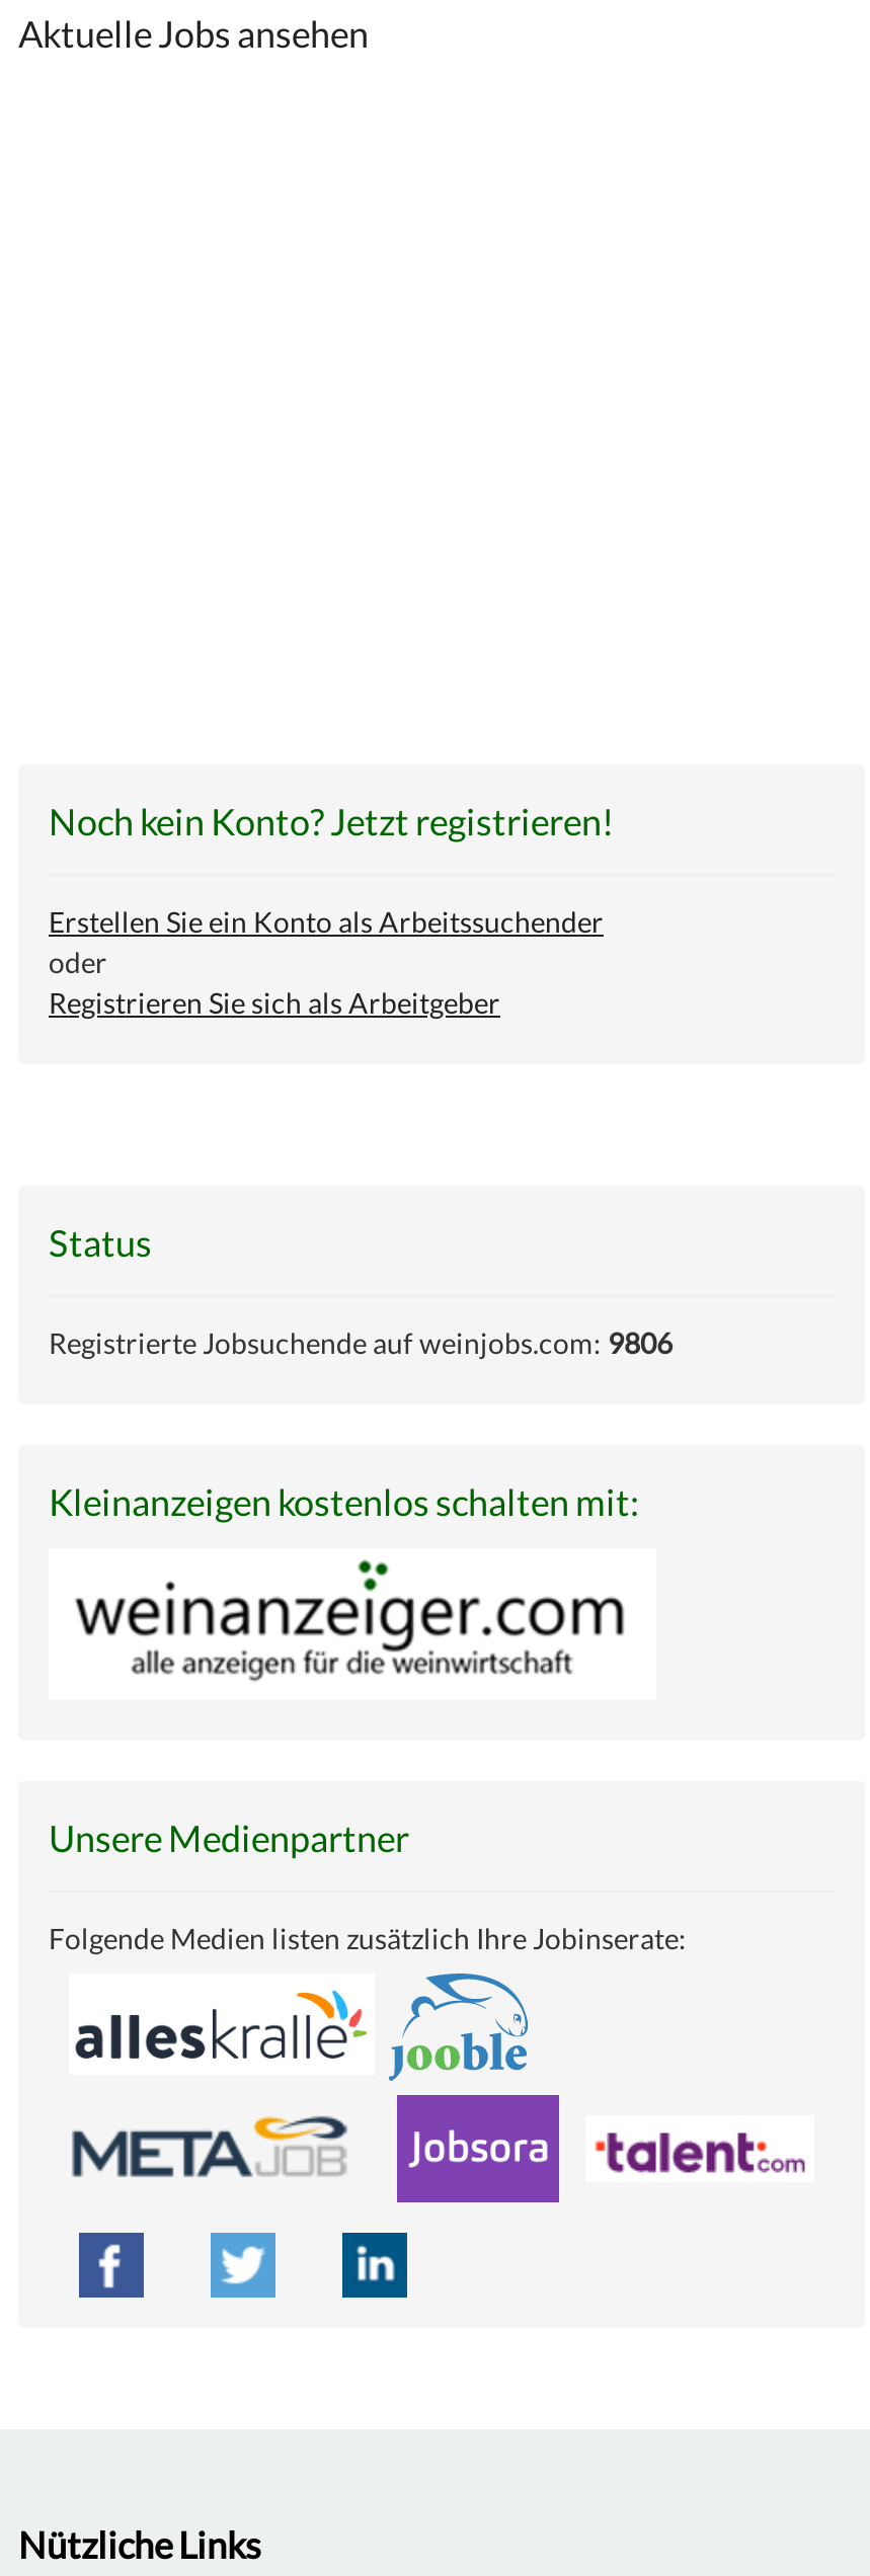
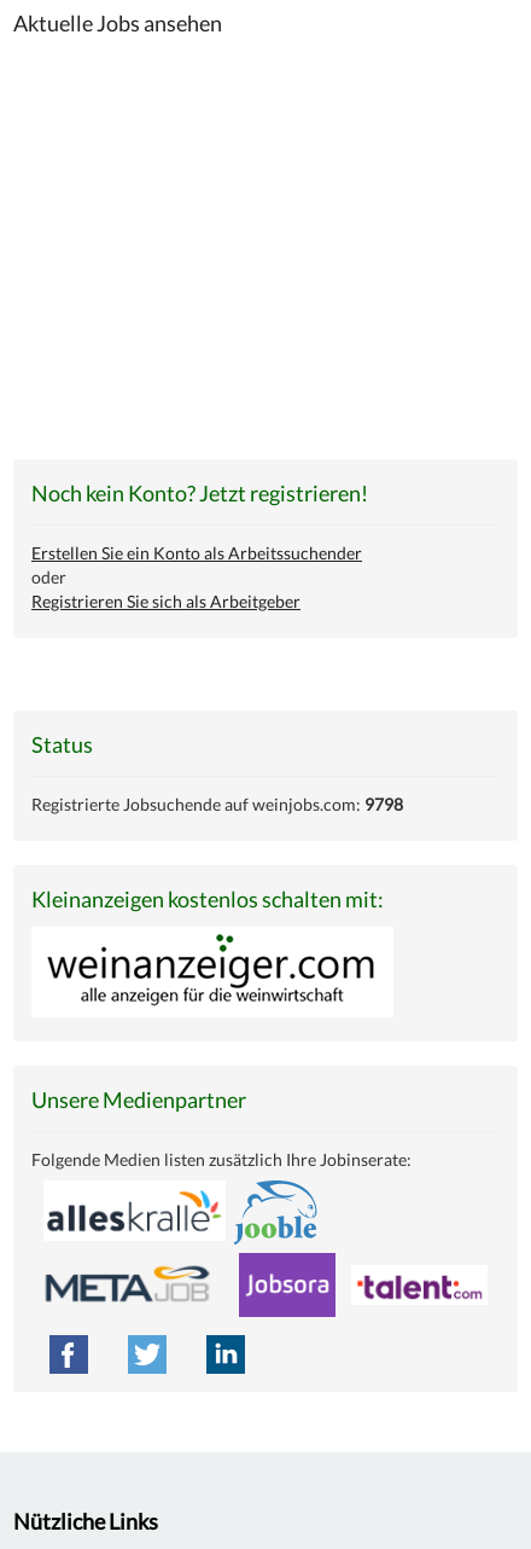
- Registrierte Jobsuchende auf weinjobs.com: 9806
+ Registrierte Jobsuchende auf weinjobs.com: 9798
